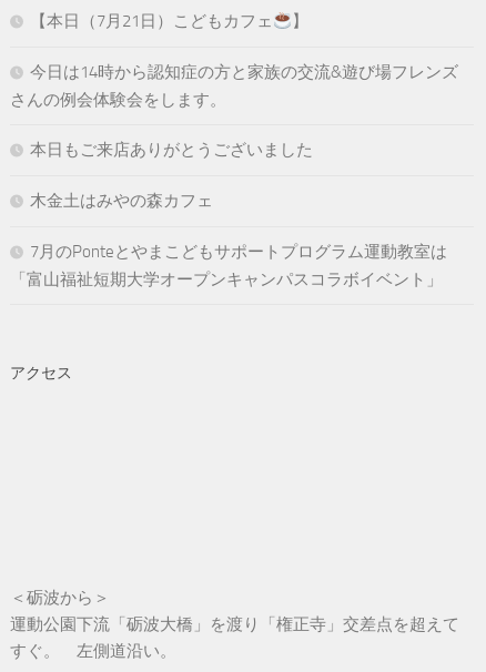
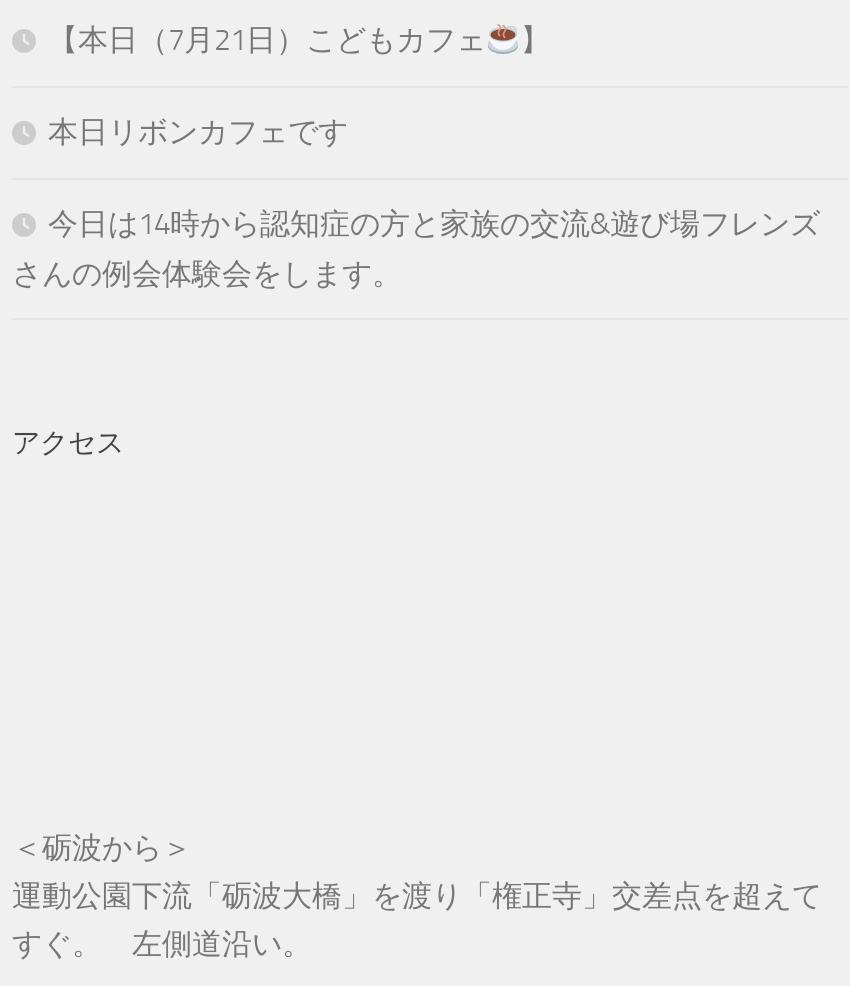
+ 本日リボンカフェです

moved down: 今日は14時から認知症の方と家族の交流&遊び場フレンズ | さんの例会体験会をします。

- 本日もご来店ありがとうございました
- 木金土はみやの森カフェ
- 7月のPonteとやまこどもサポートプログラム運動教室は
- 「富山福祉短期大学オープンキャンパスコラボイベント」
